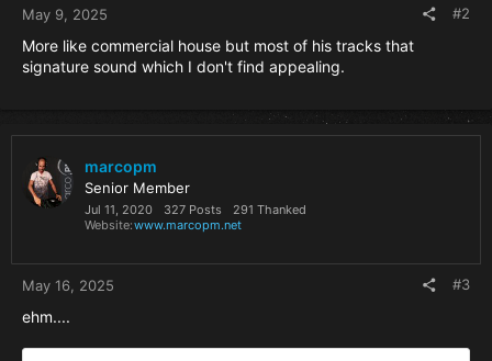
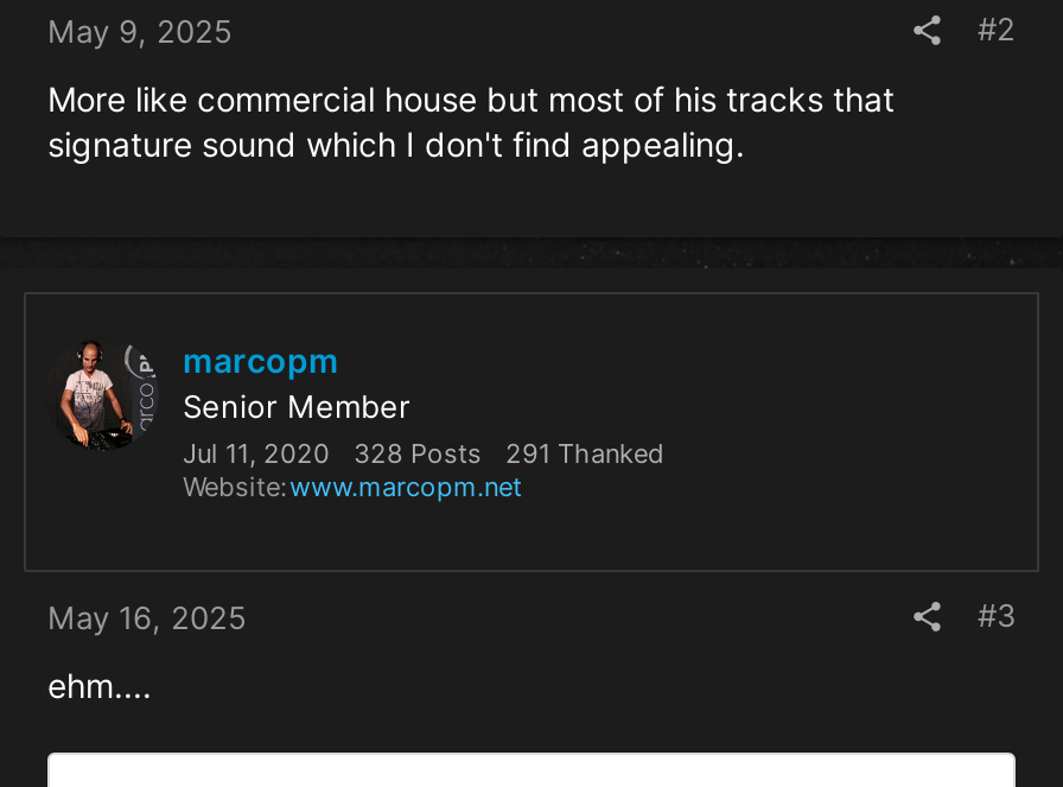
- Jul 11, 2020 327 Posts 291 Thanked
+ Jul 11, 2020 328 Posts 291 Thanked
